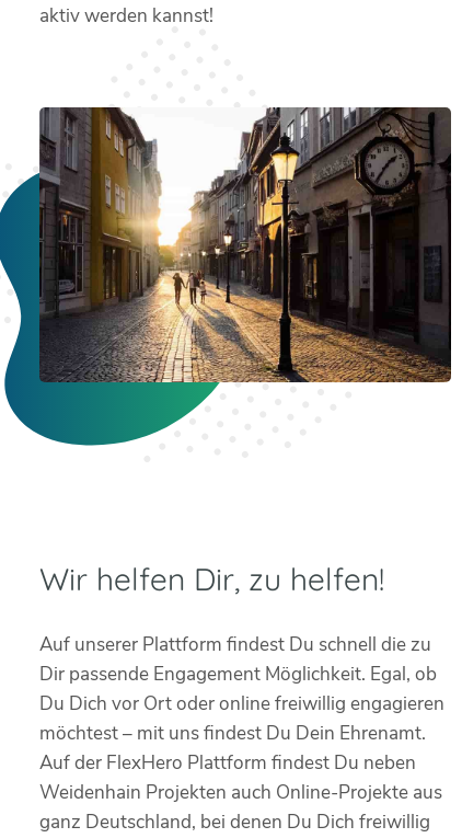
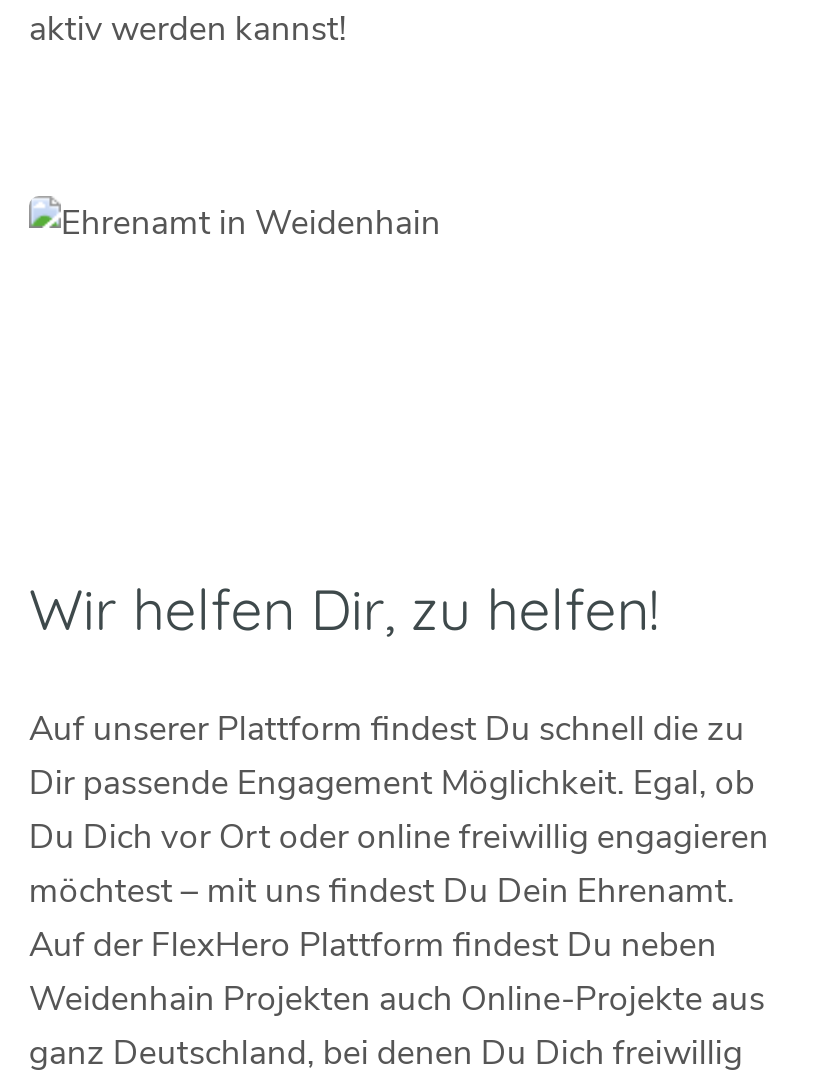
- [image]
